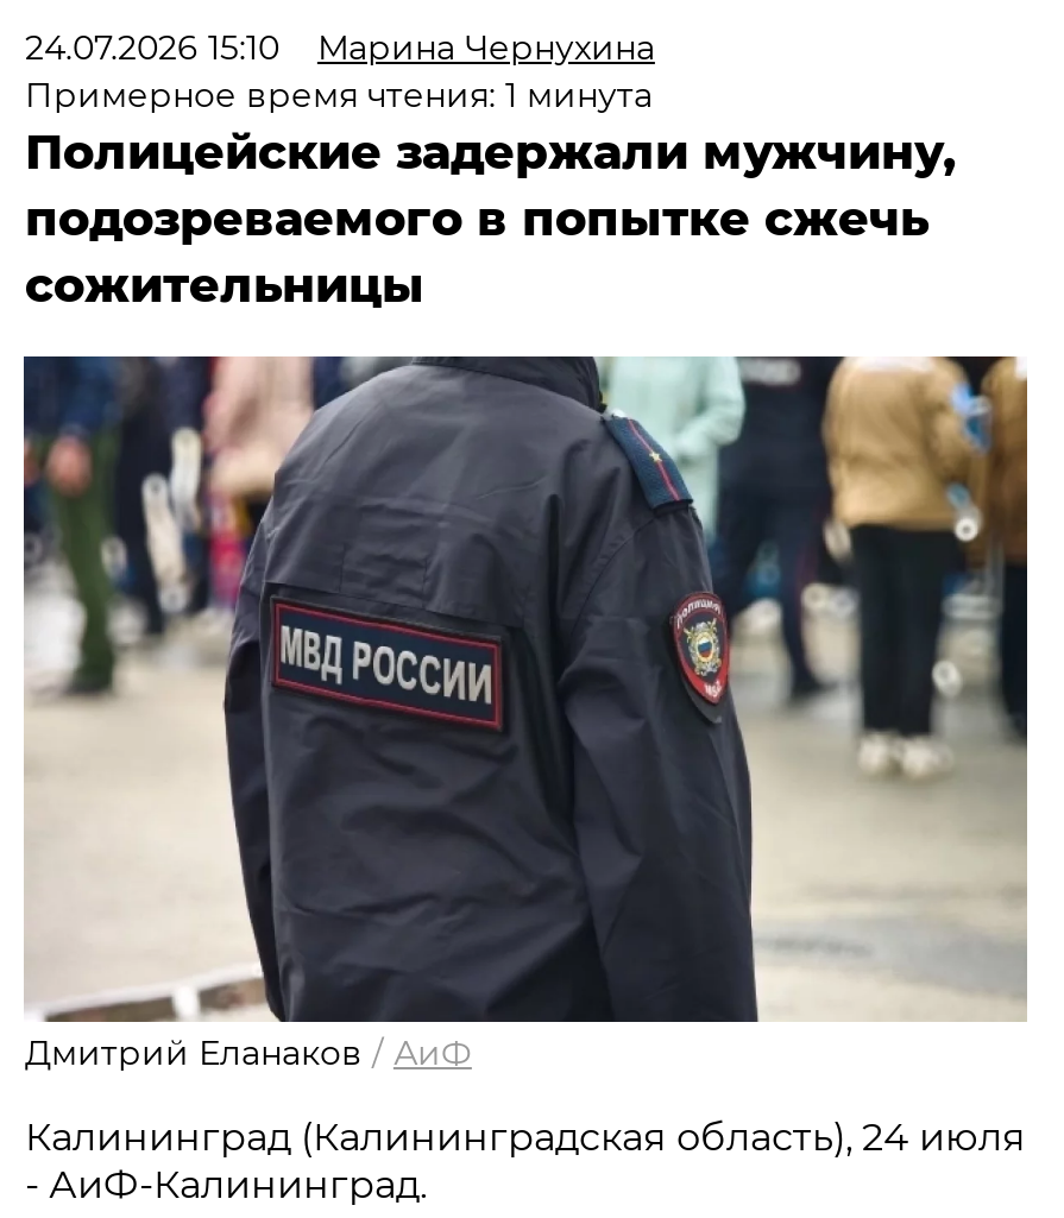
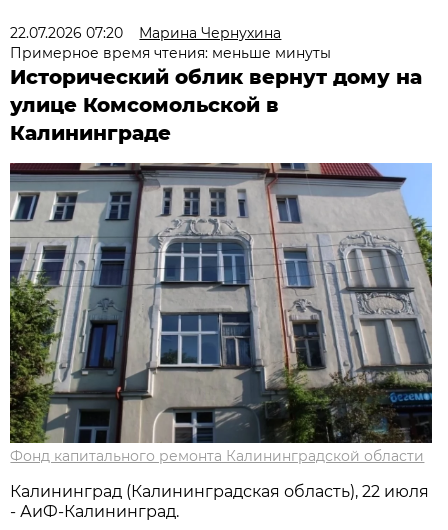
- 24.07.2026 15:10 Марина Чернухина
+ 22.07.2026 07:20 Марина Чернухина

- Примерное время чтения: 1 минута
- Полицейские задержали мужчину,
- подозреваемого в попытке сжечь
- сожительницы
+ Примерное время чтения: меньше минуты
+ Исторический облик вернут дому на
+ улице Комсомольской в
+ Калининграде

- [image]
- Дмитрий Еланаков / АиФ
+ [image]
+ Фонд капитального ремонта Калининградской области

- Калининград (Калининградская область), 24 июля
+ Калининград (Калининградская область), 22 июля
